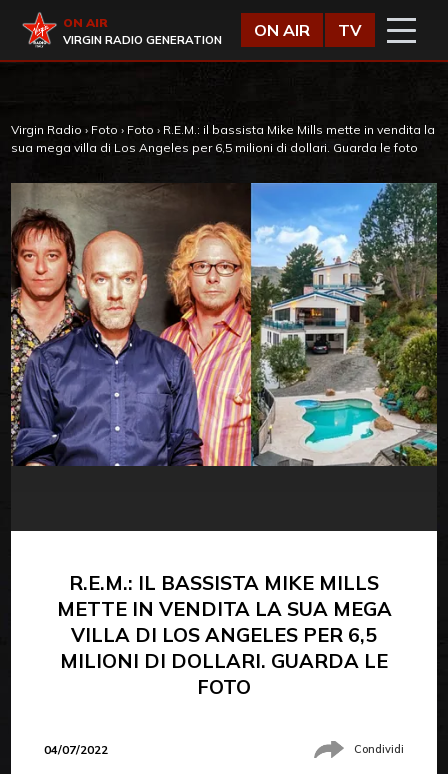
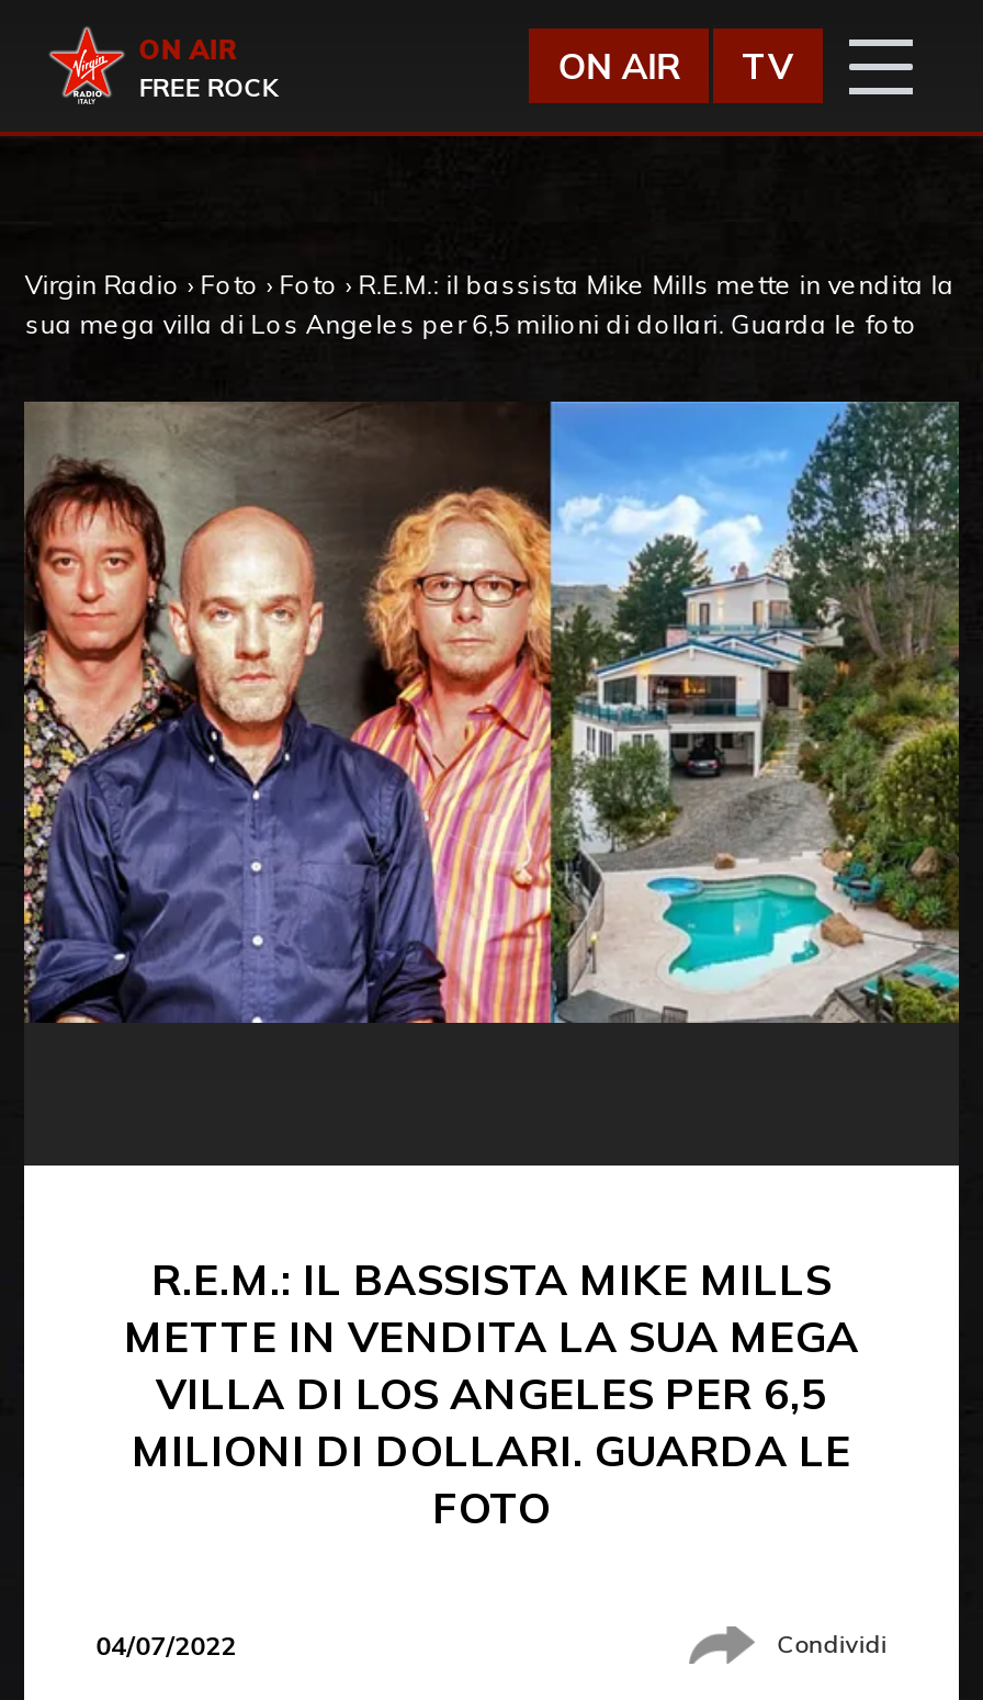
- VIRGIN RADIO GENERATION
+ FREE ROCK
